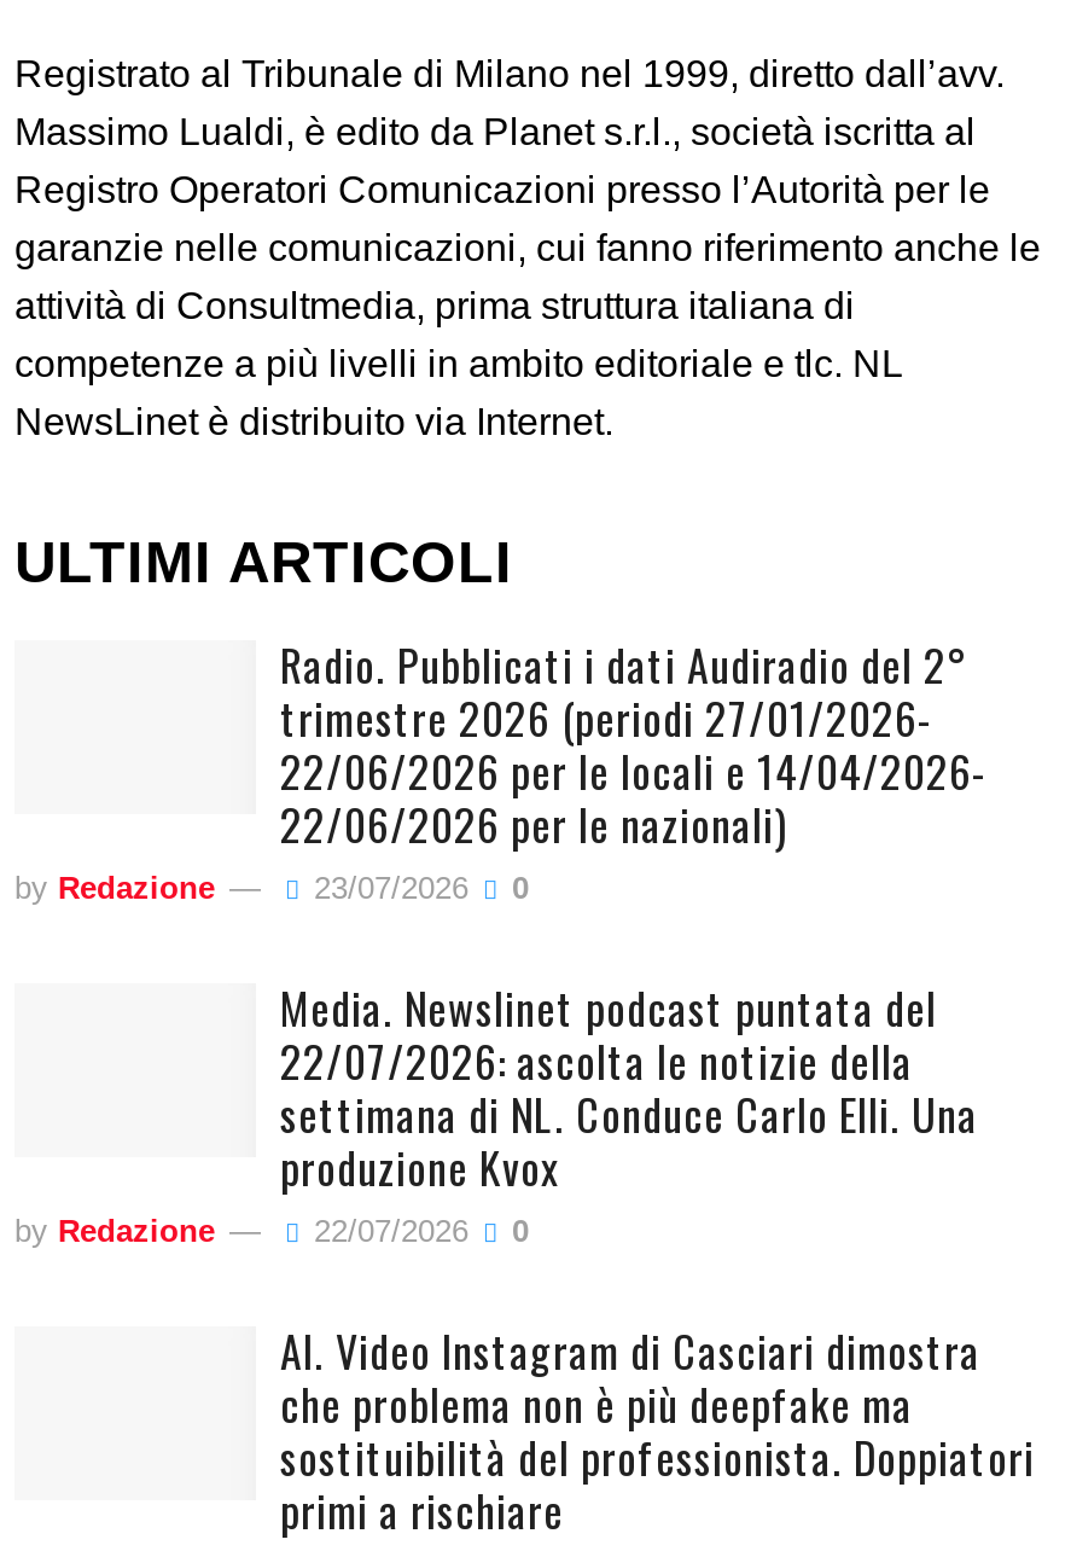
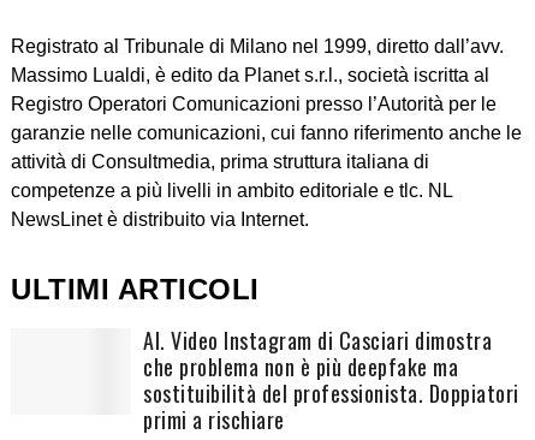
- Radio. Pubblicati i dati Audiradio del 2°
- trimestre 2026 (periodi 27/01/2026-
- 22/06/2026 per le locali e 14/04/2026-
- 22/06/2026 per le nazionali)
- by Redazione
- 23/07/2026
- 0
- Media. Newslinet podcast puntata del
- 22/07/2026: ascolta le notizie della
- settimana di NL. Conduce Carlo Elli. Una
- produzione Kvox
- by Redazione
- 22/07/2026
- 0
